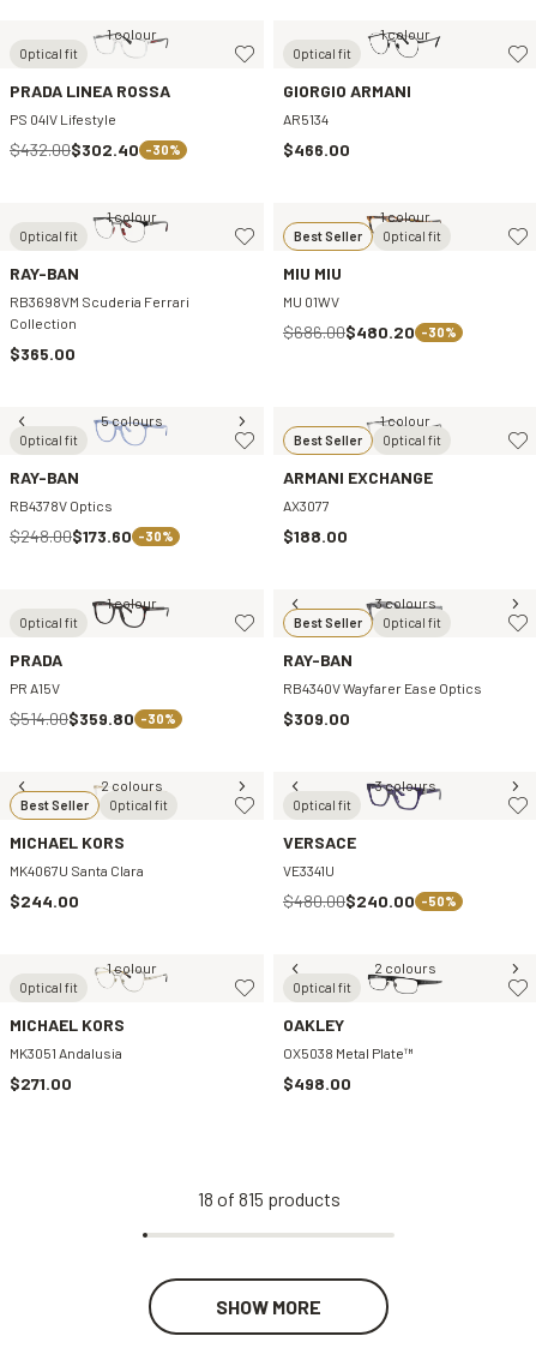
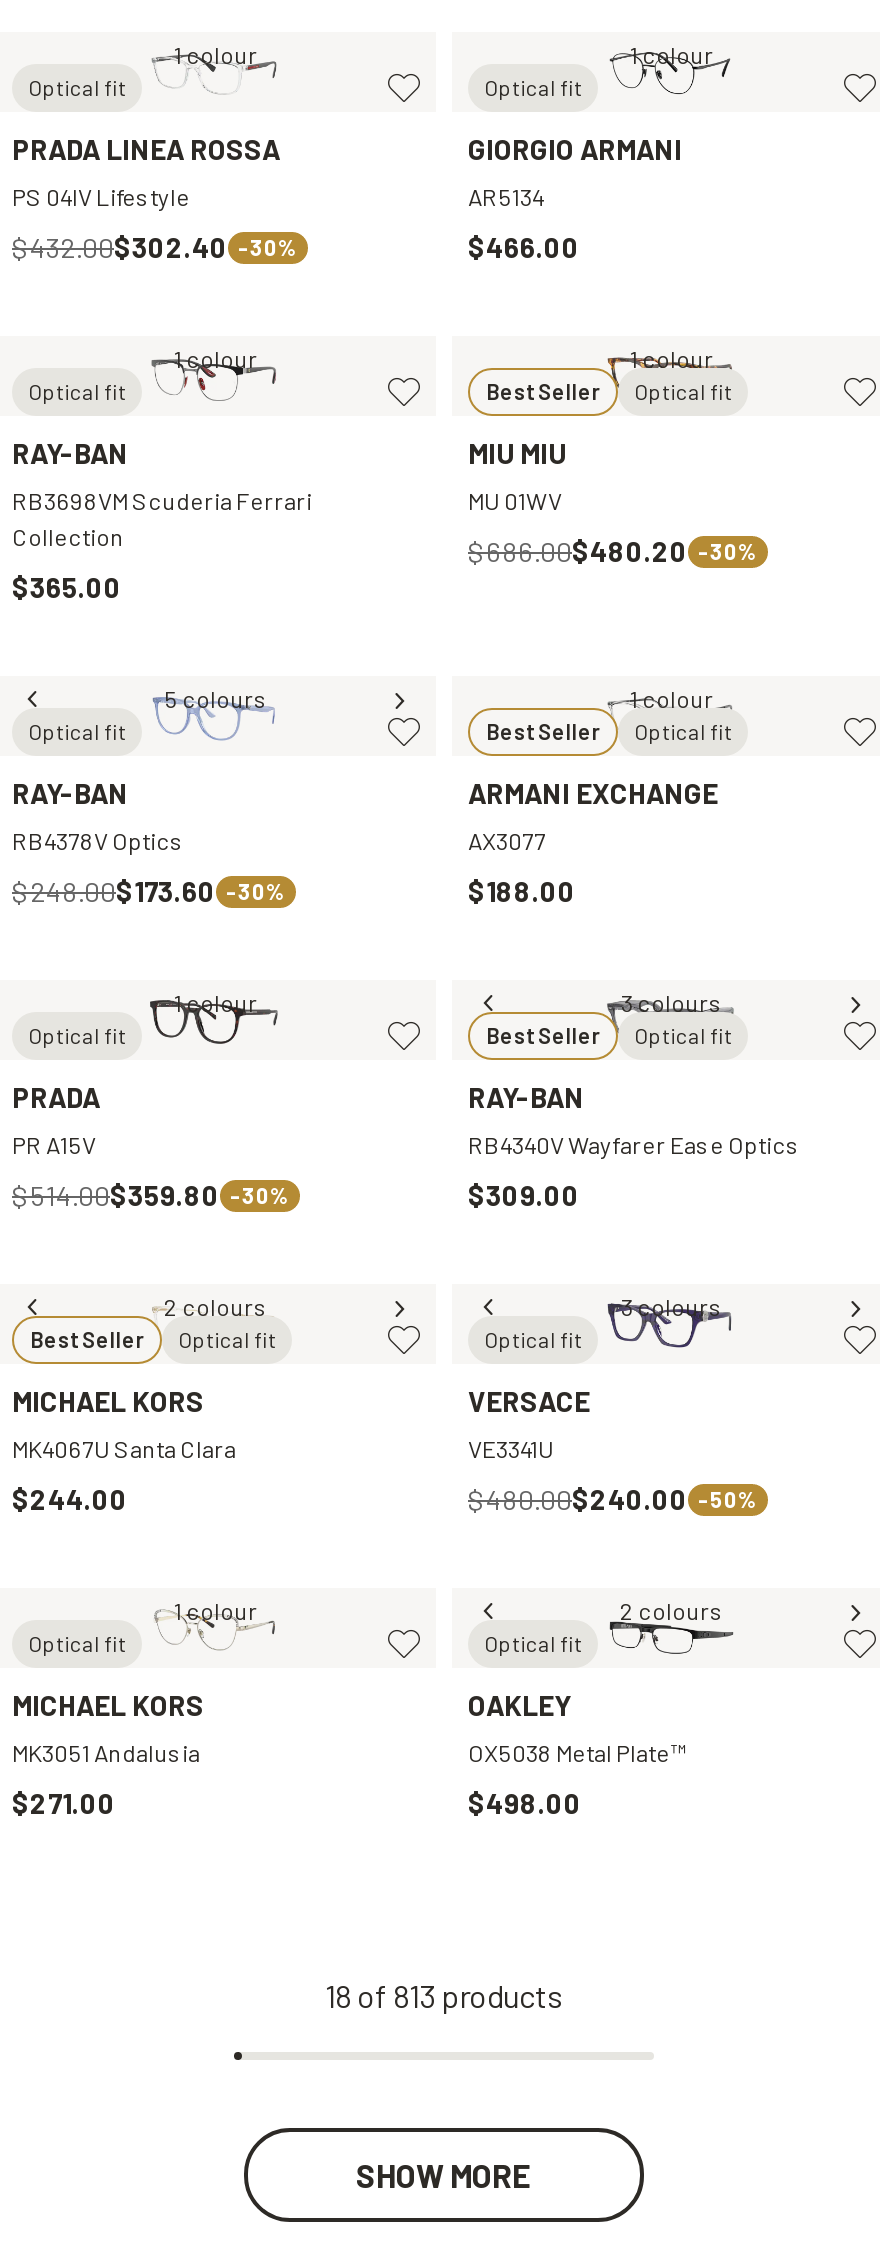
- 18 of 815 products
+ 18 of 813 products
